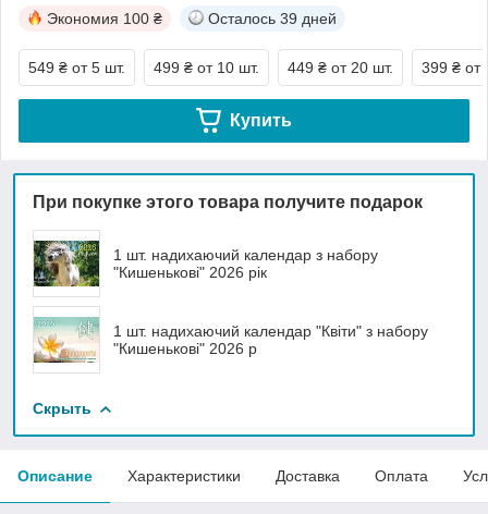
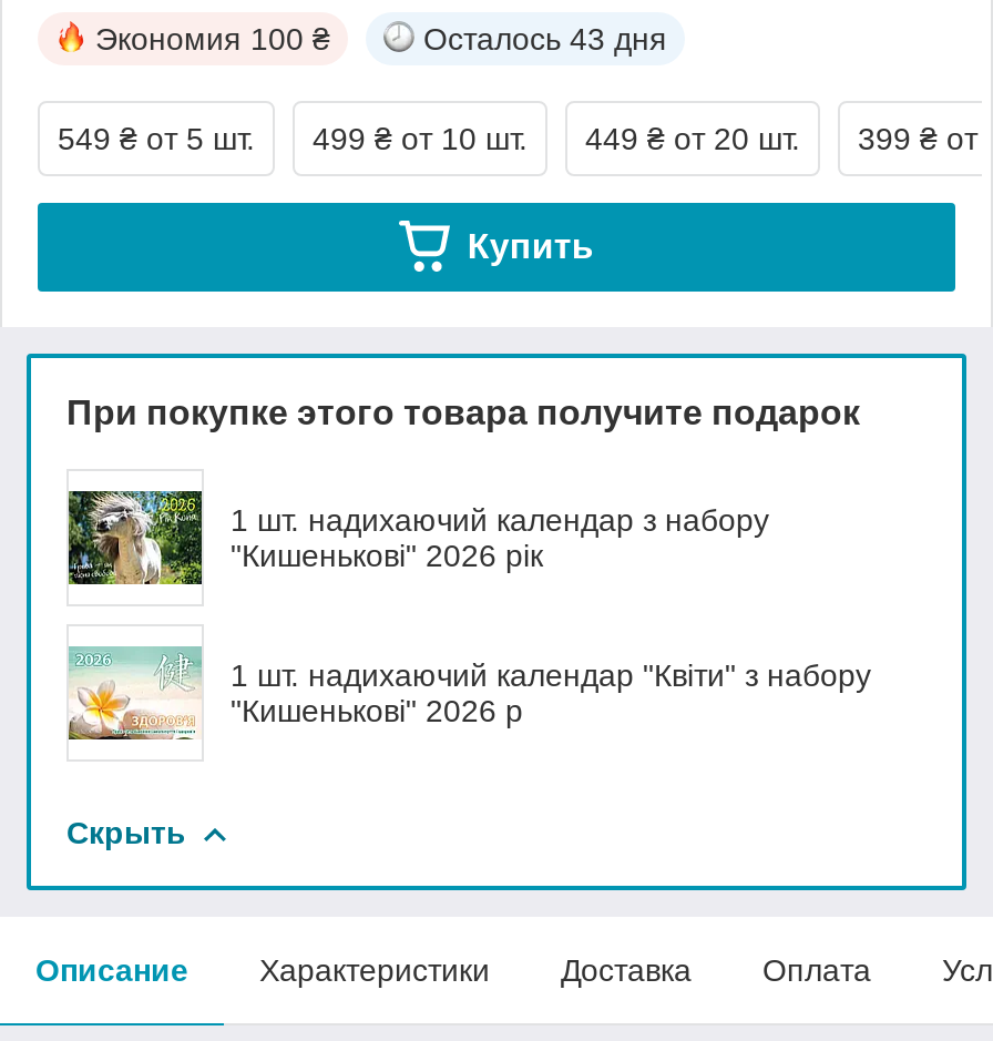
- Осталось 39 дней
+ Осталось 43 дня
